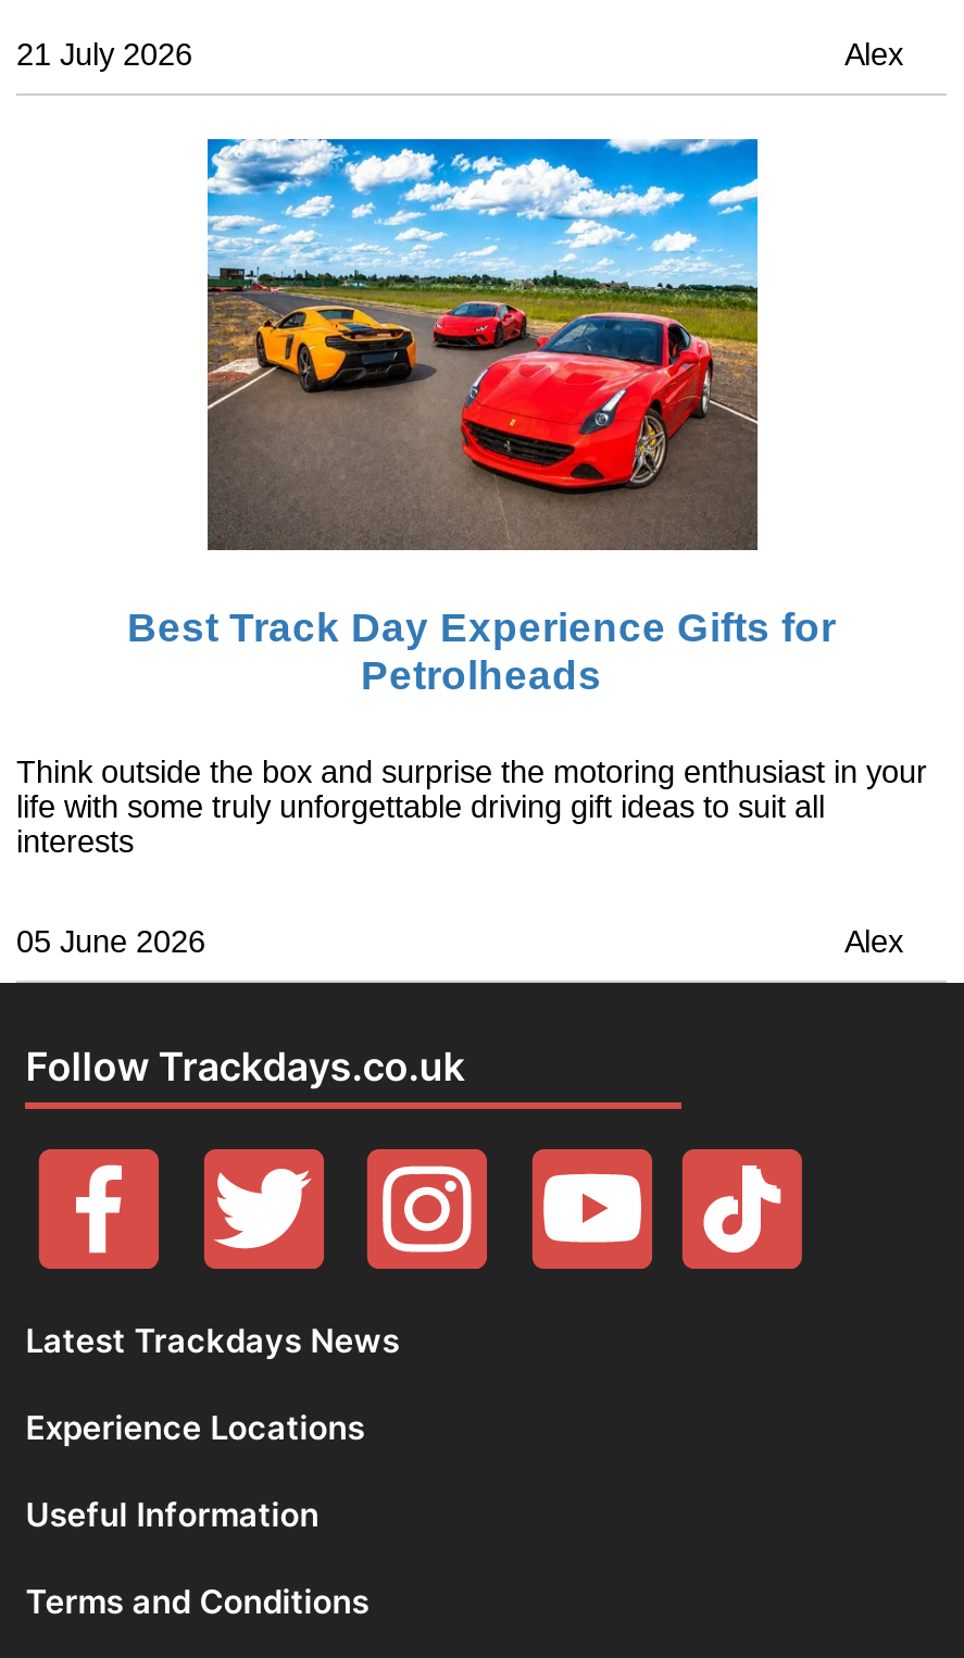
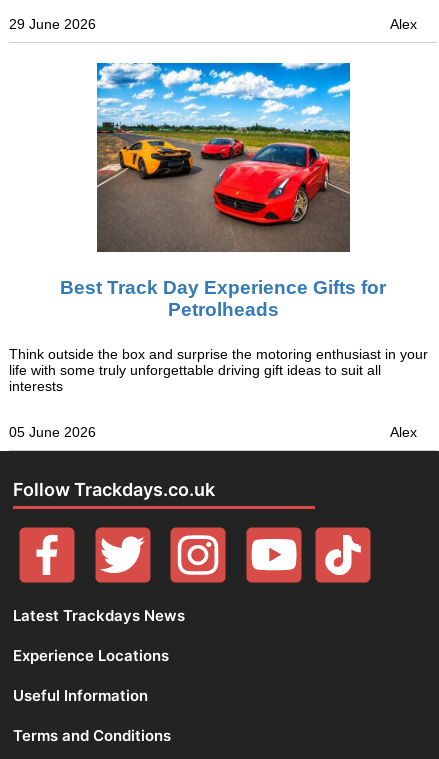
- 21 July 2026
+ 29 June 2026
